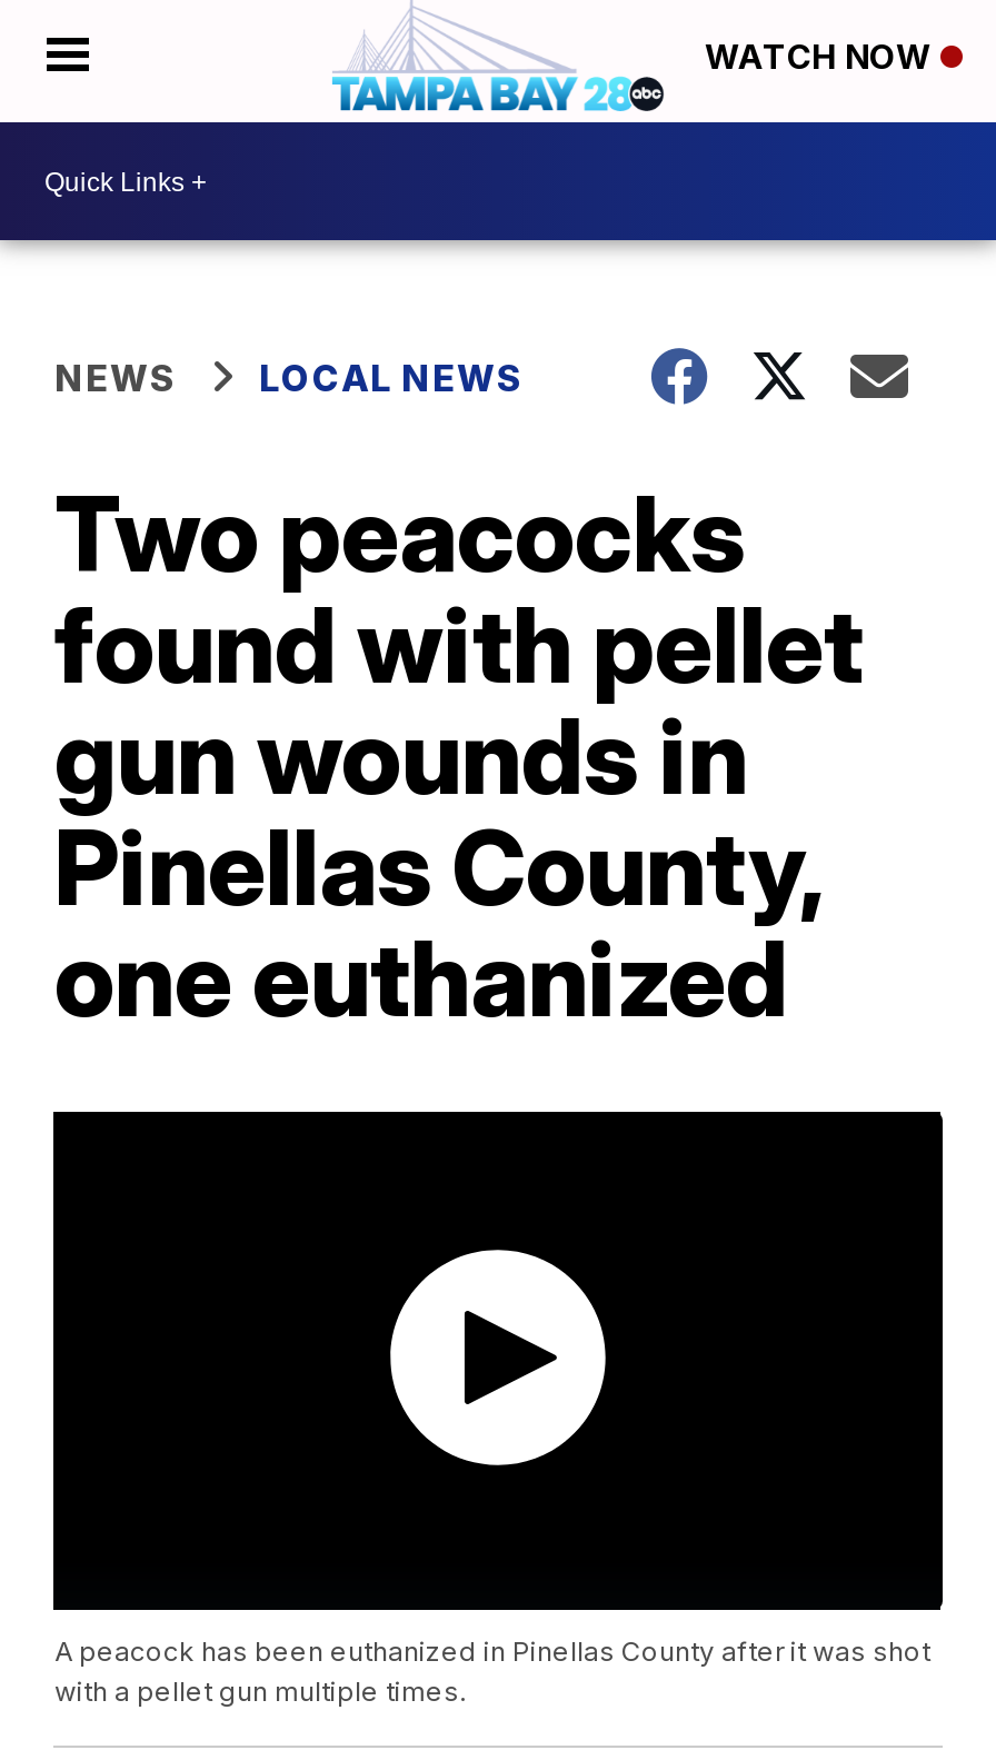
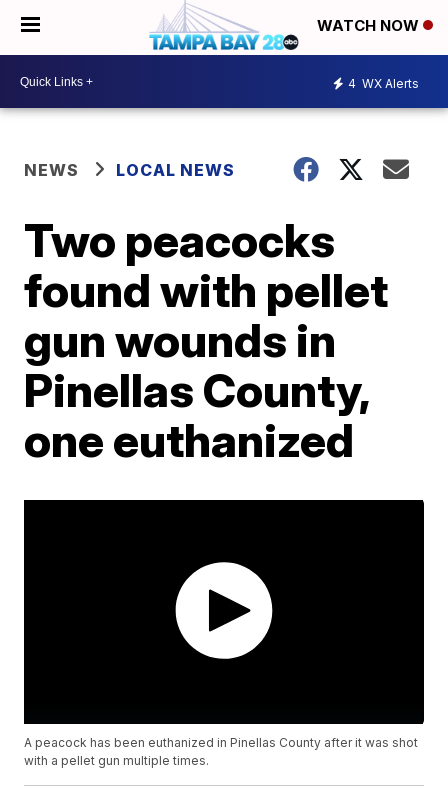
+ 4 WX Alerts
